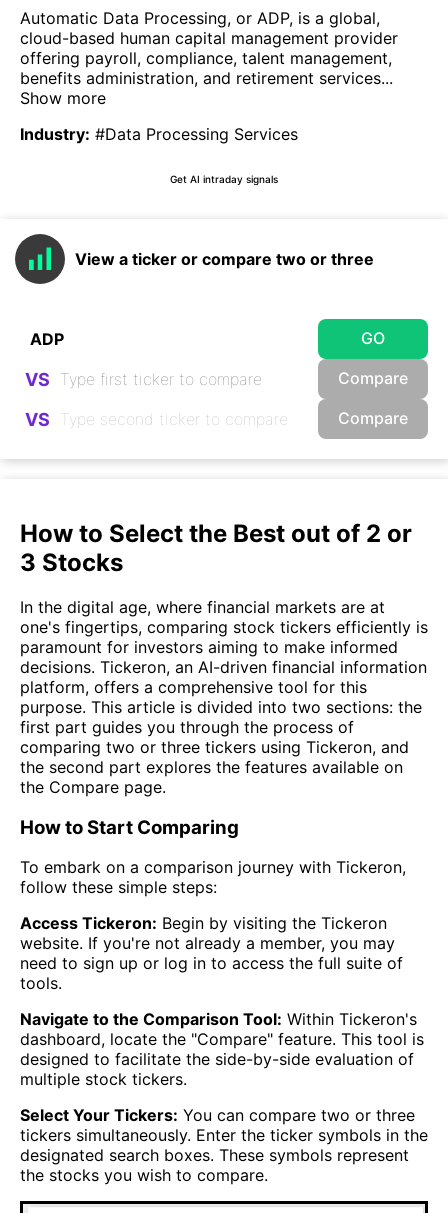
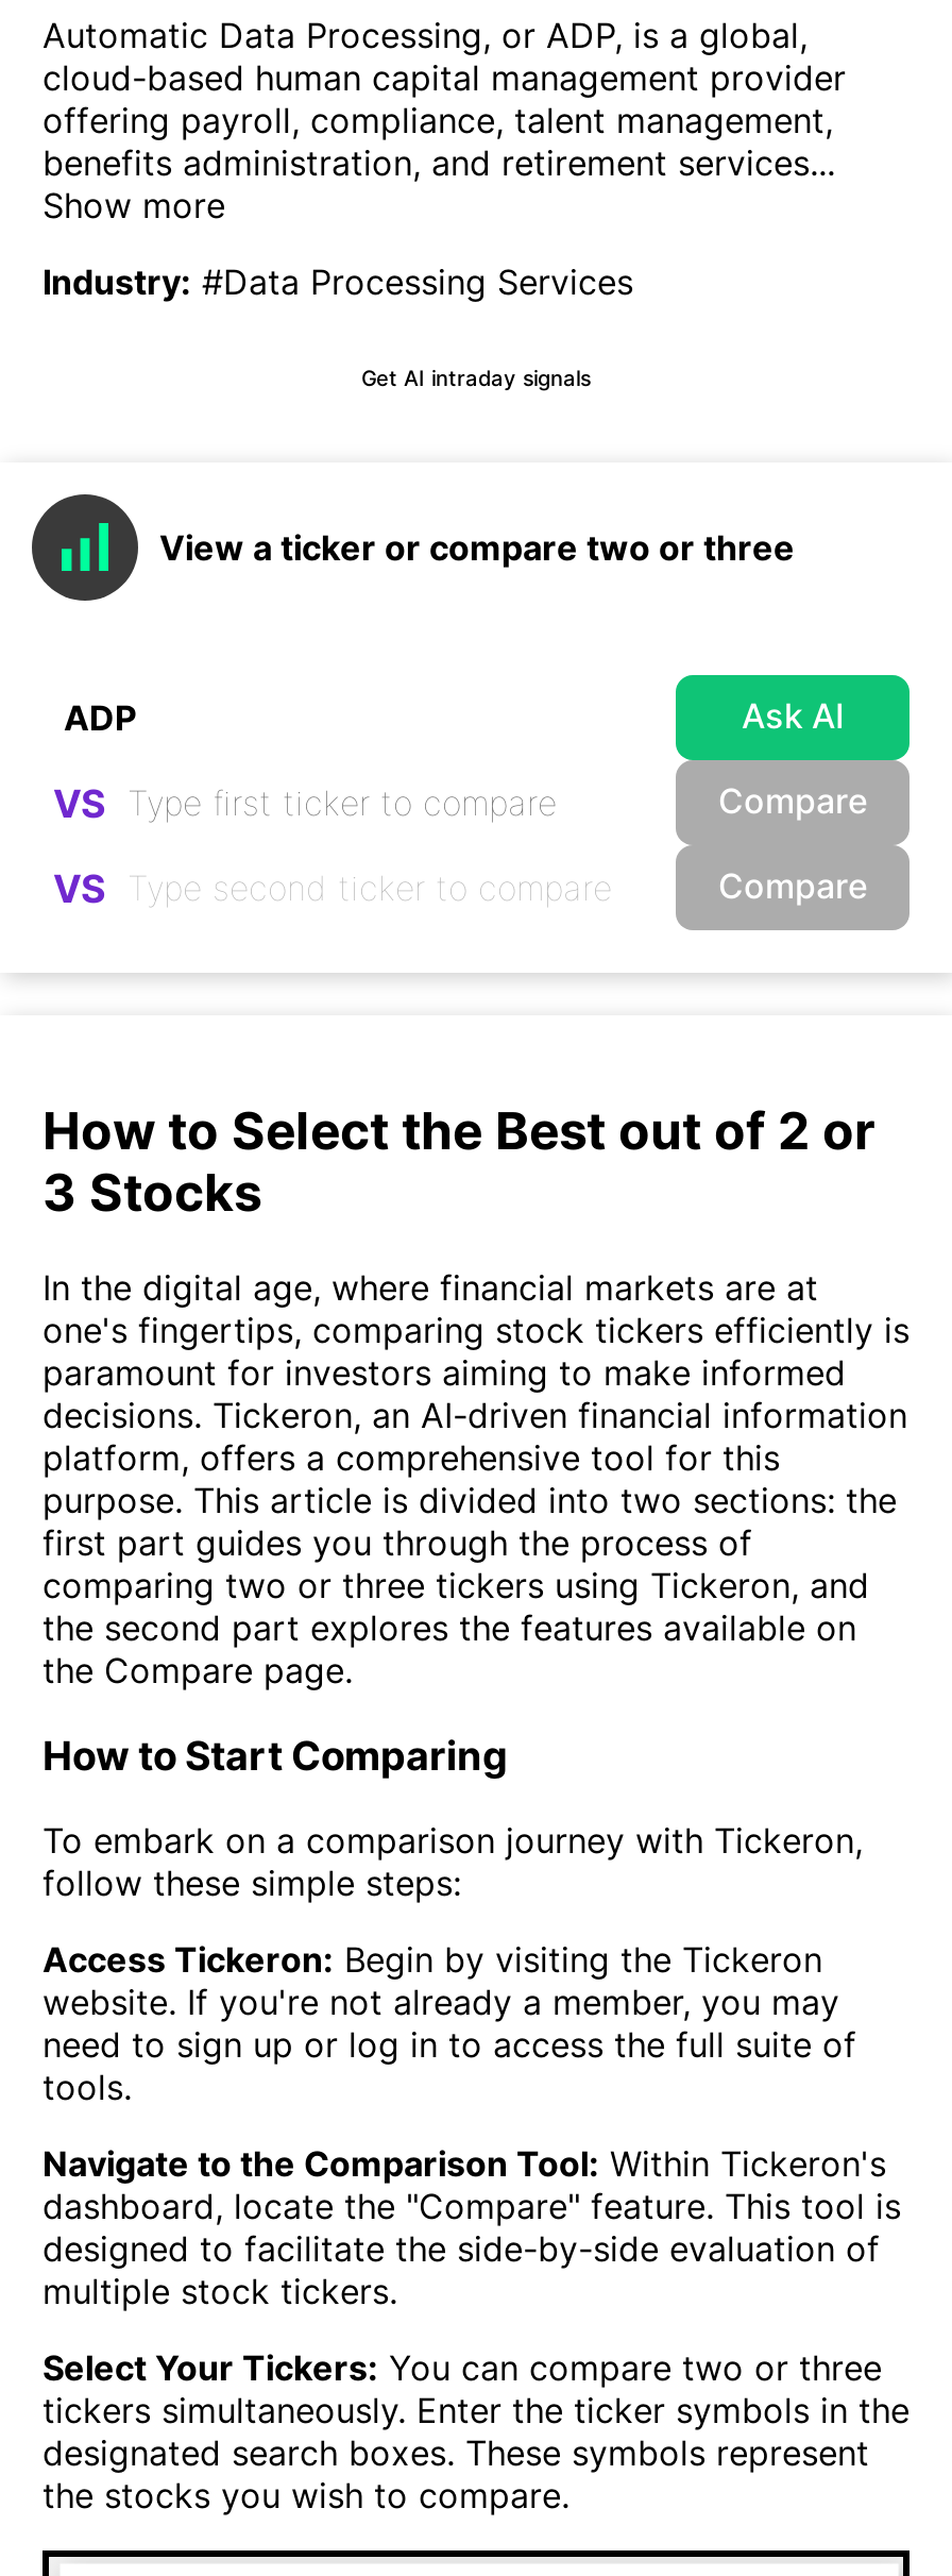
- GO
+ Ask AI
